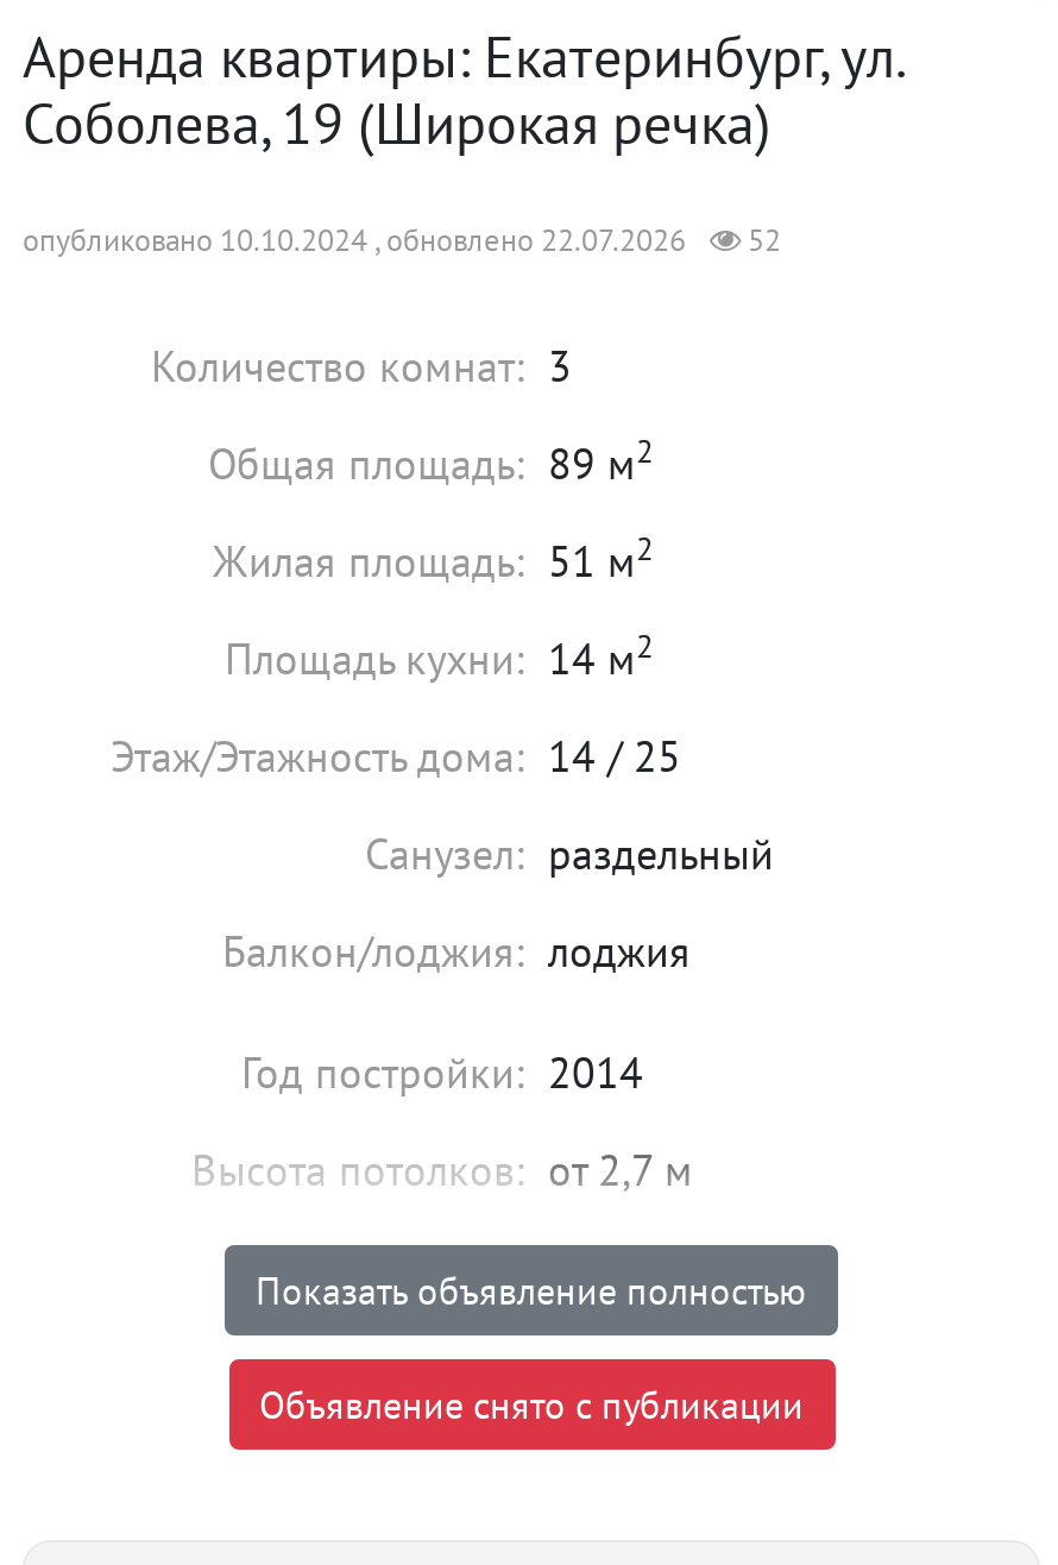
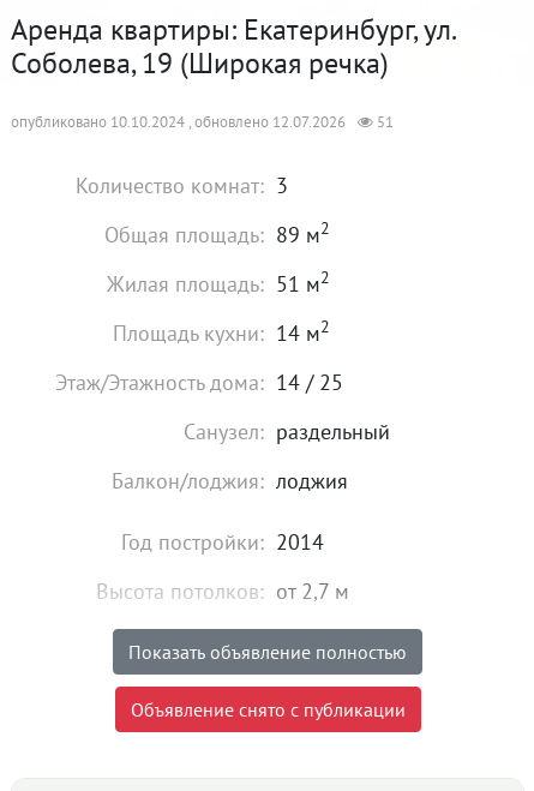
- опубликовано 10.10.2024 , обновлено 22.07.2026
+ опубликовано 10.10.2024 , обновлено 12.07.2026

- 52
+ 51
